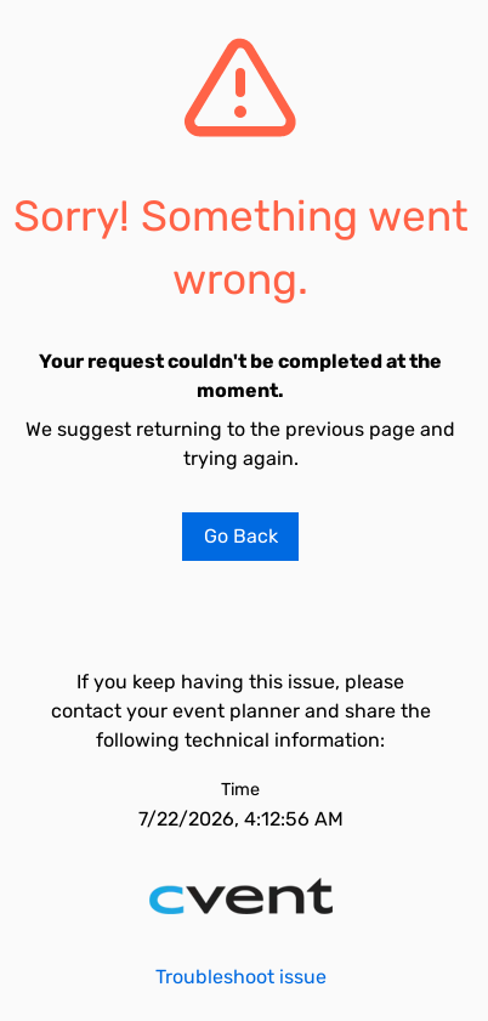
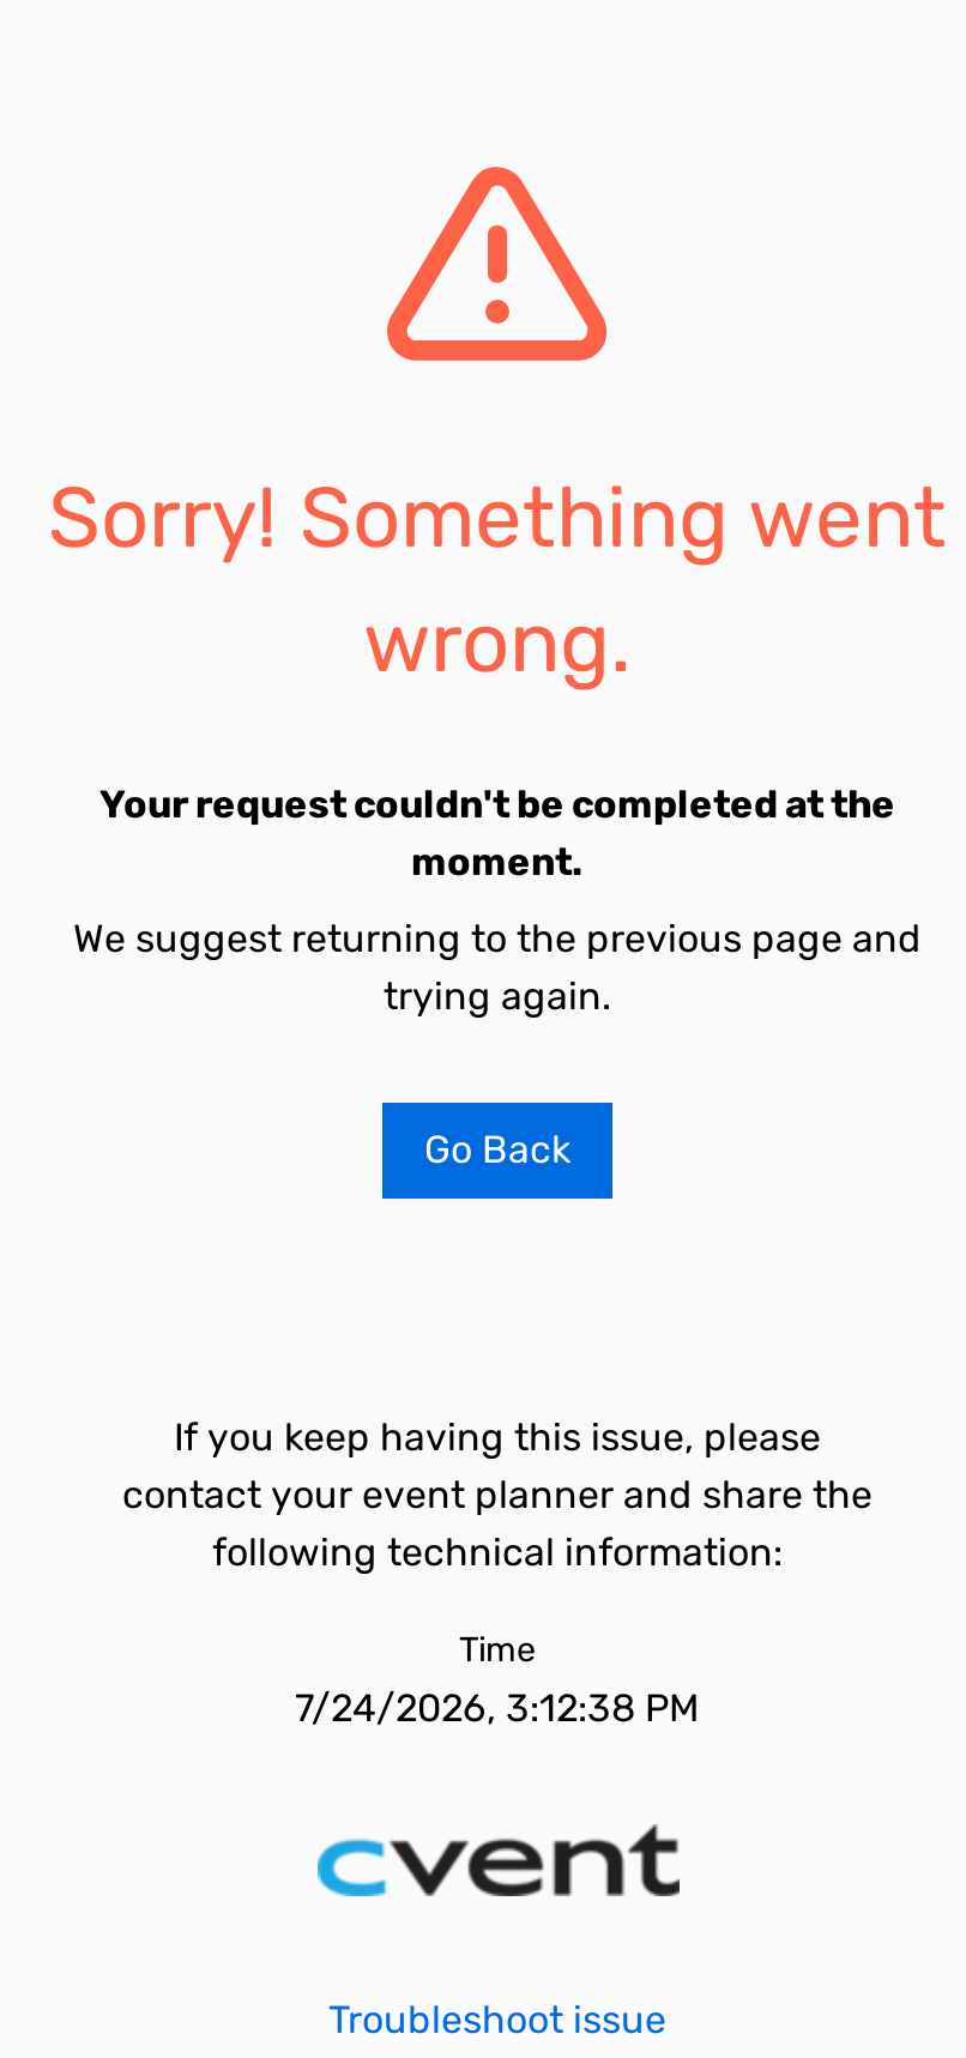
- 7/22/2026, 4:12:56 AM
+ 7/24/2026, 3:12:38 PM
